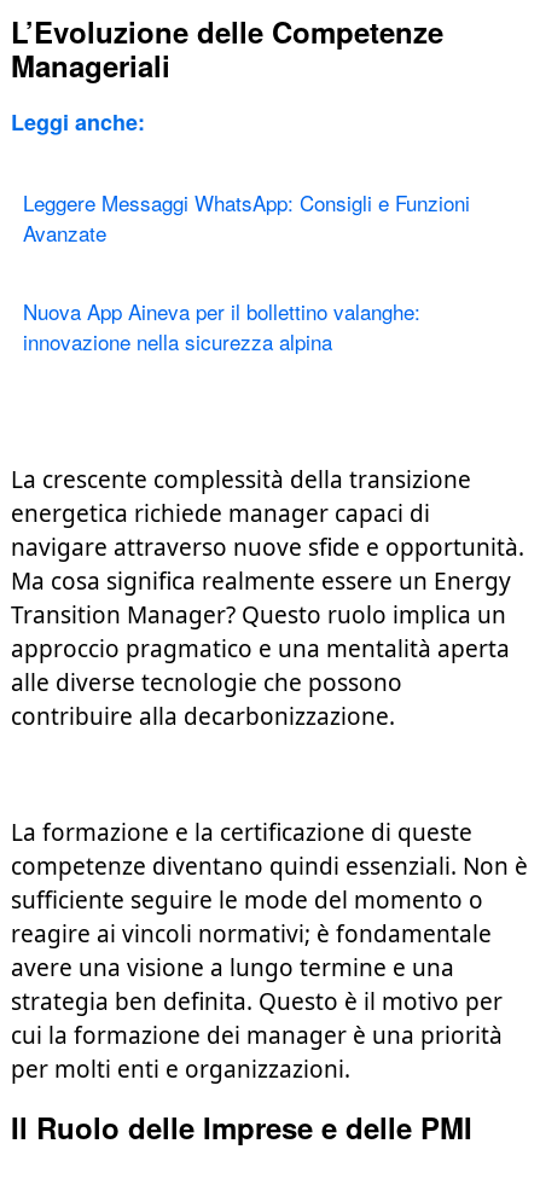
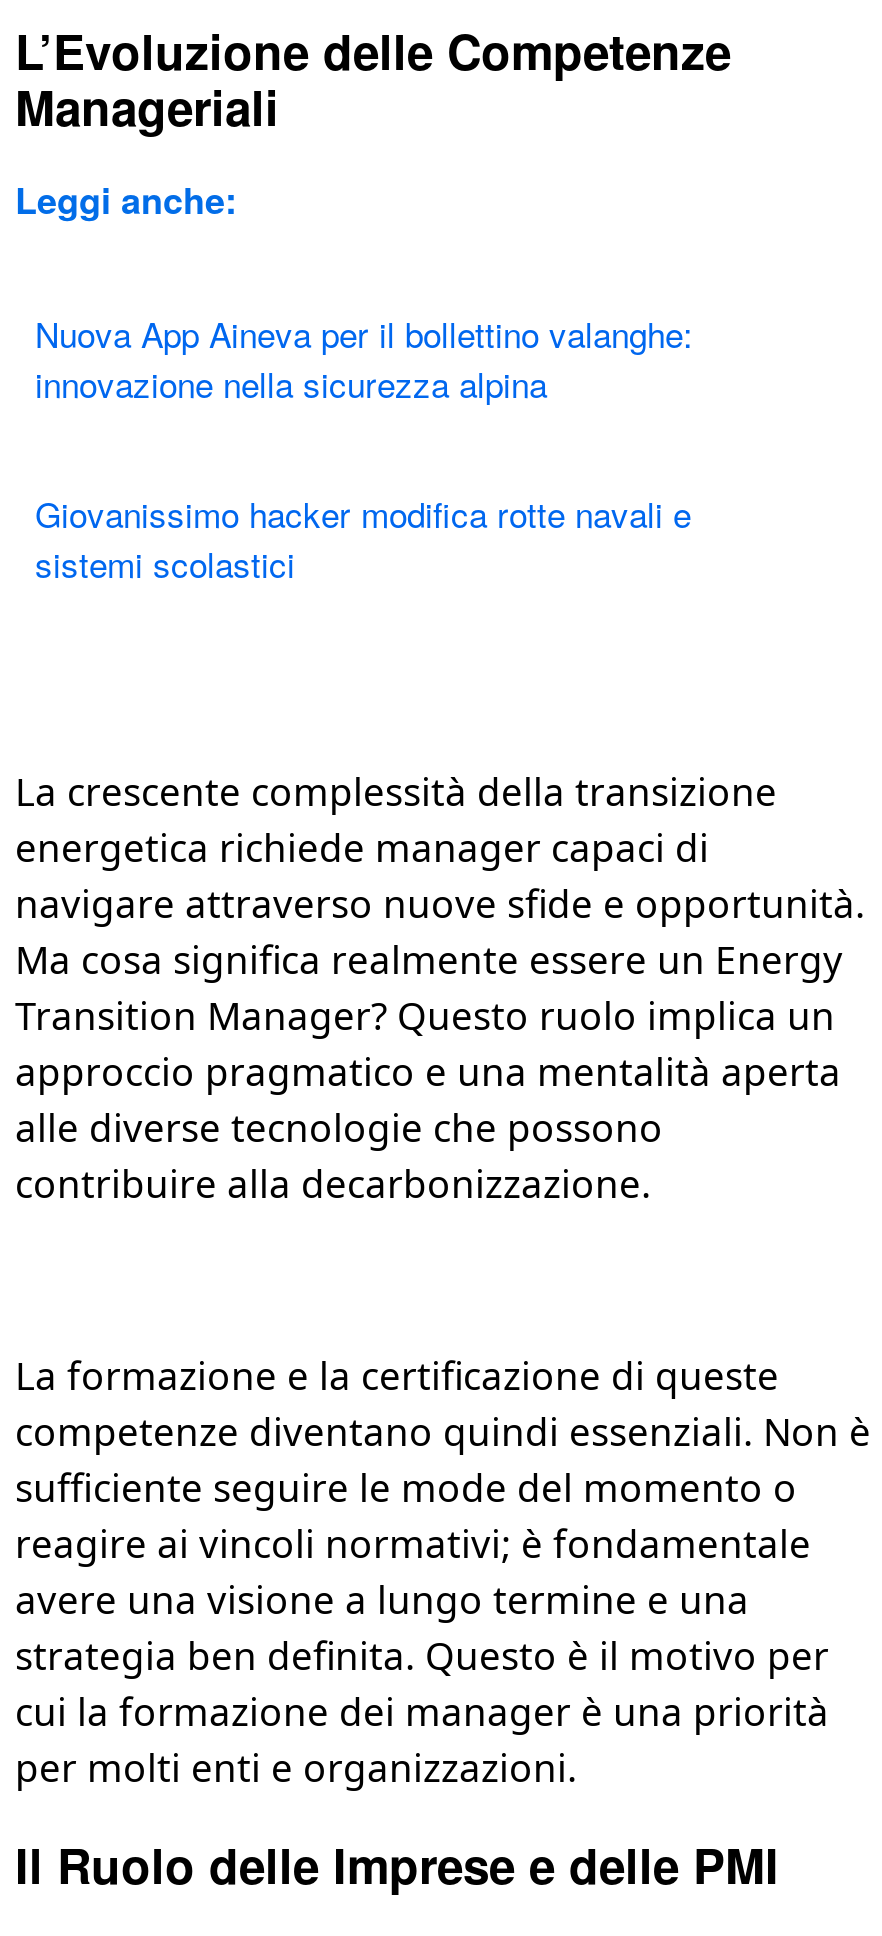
- Leggere Messaggi WhatsApp: Consigli e Funzioni
- Avanzate

moved up: Nuova App Aineva per il bollettino valanghe: | innovazione nella sicurezza alpina

+ Giovanissimo hacker modifica rotte navali e
+ sistemi scolastici
